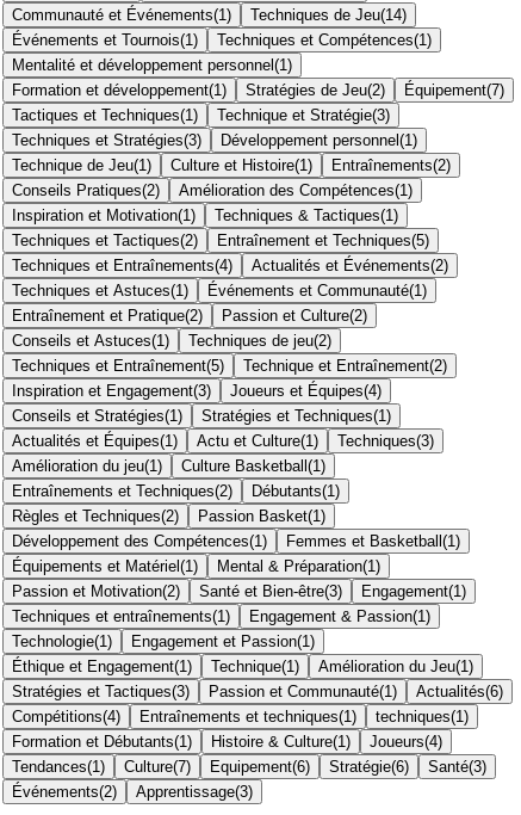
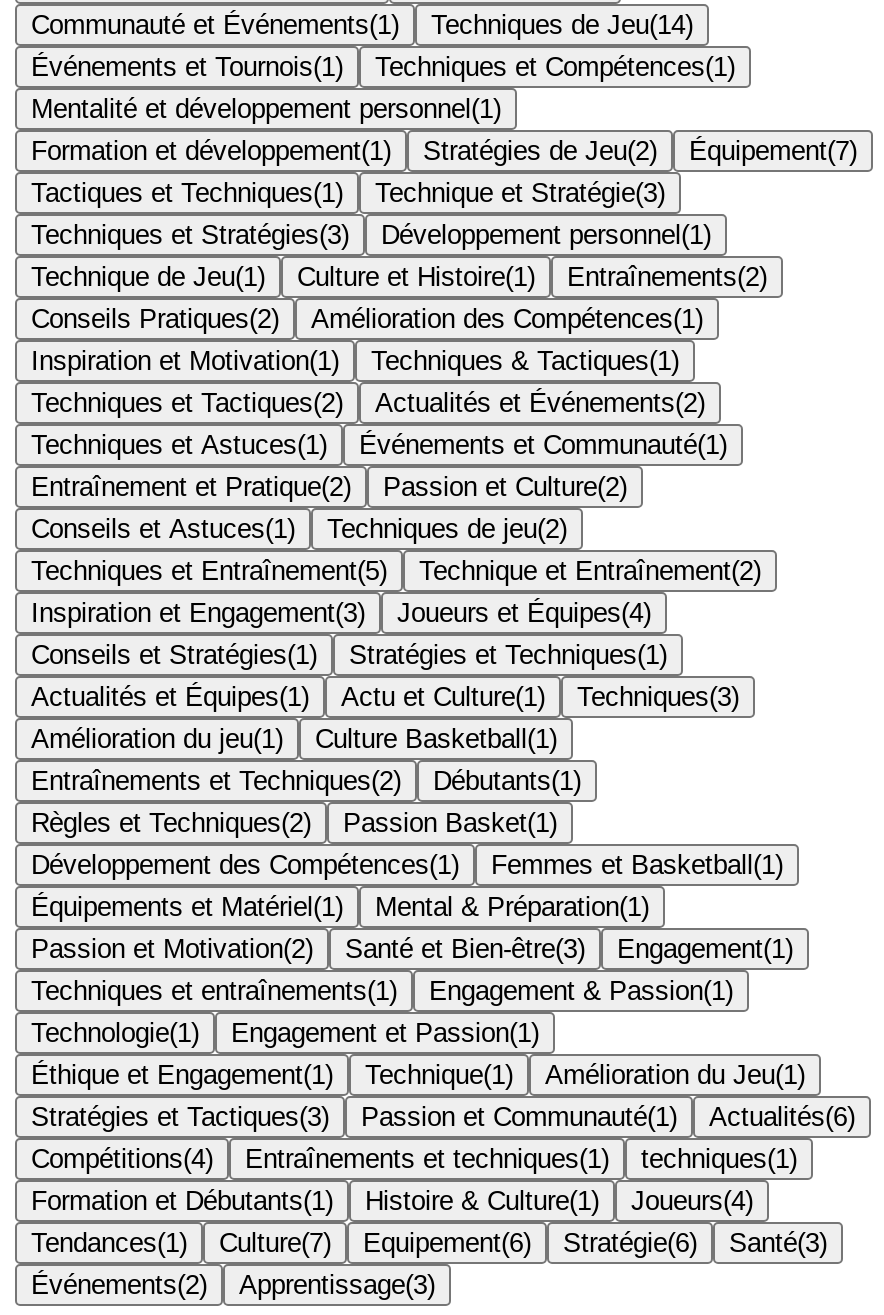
- Entraînement et Techniques(5)
- Techniques et Entraînements(4)
